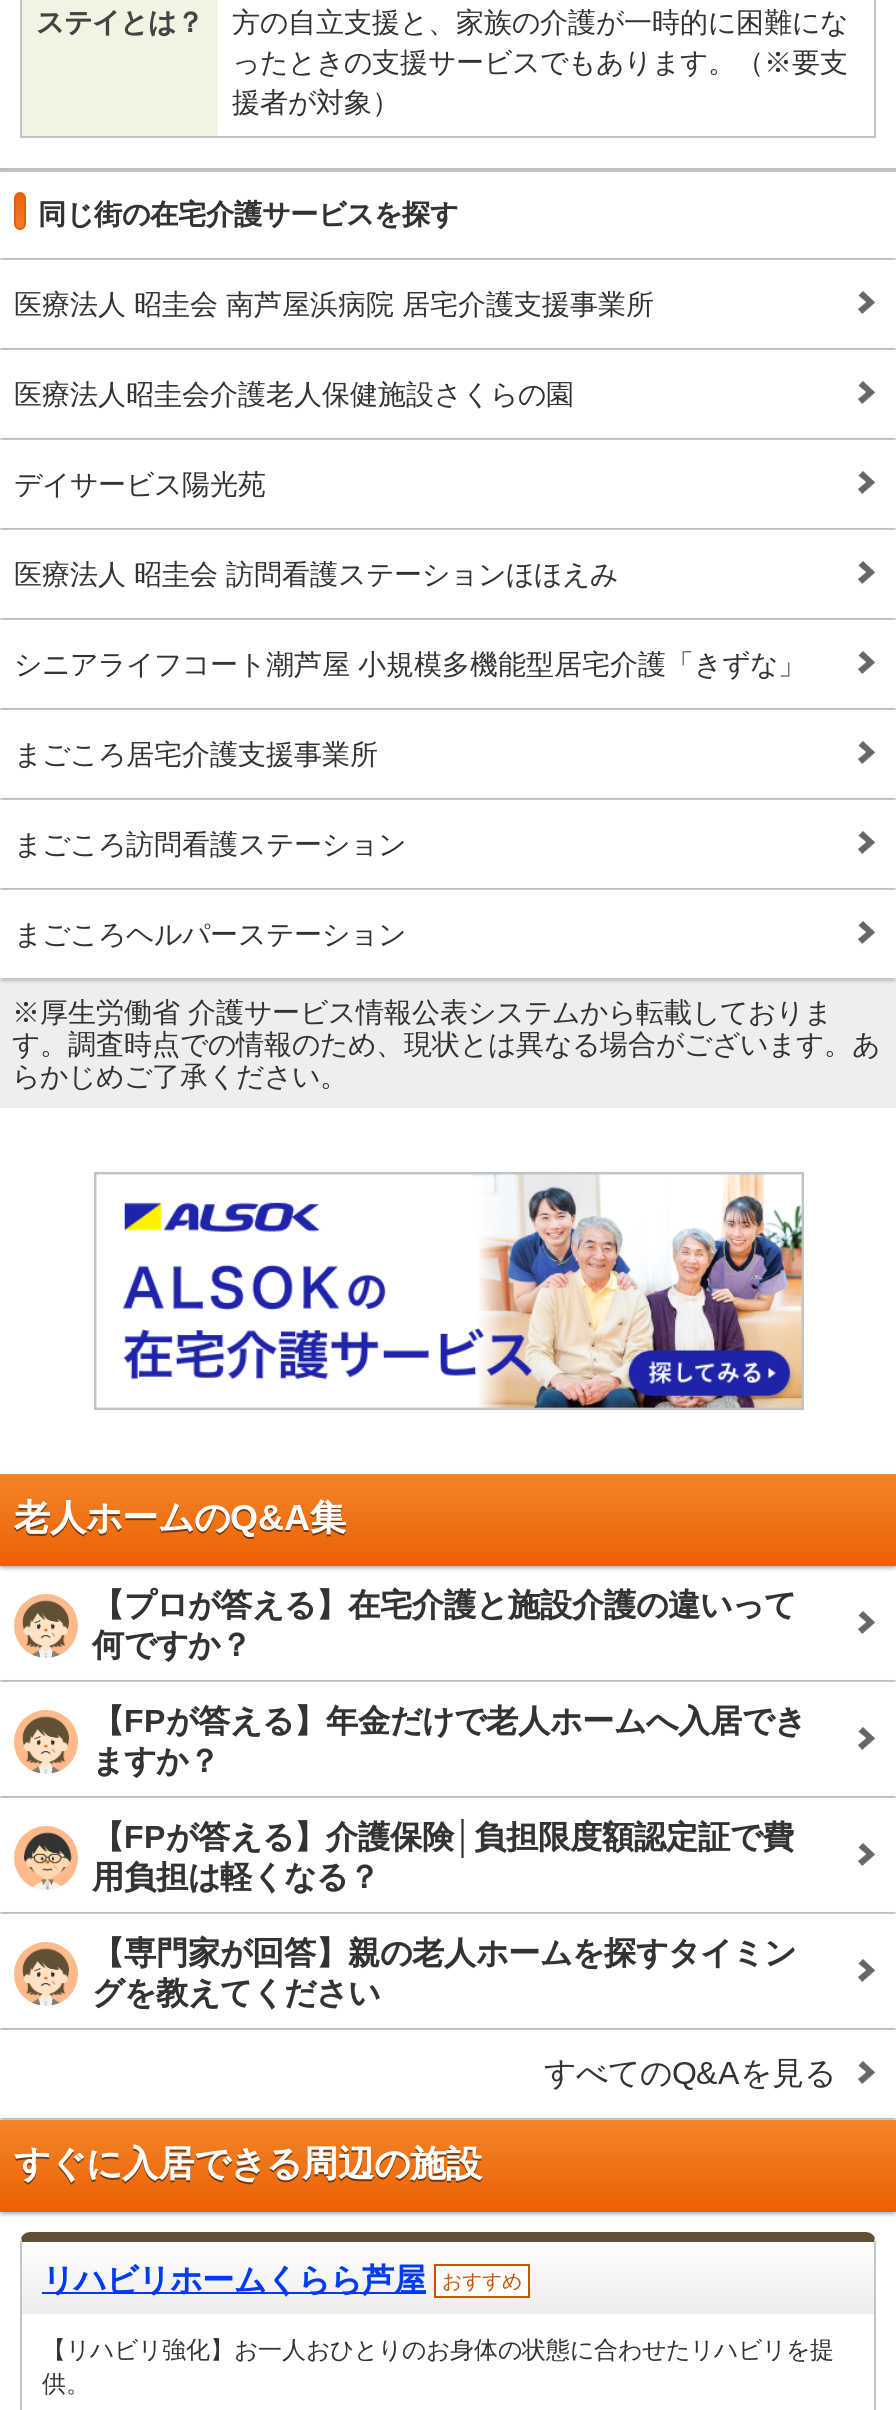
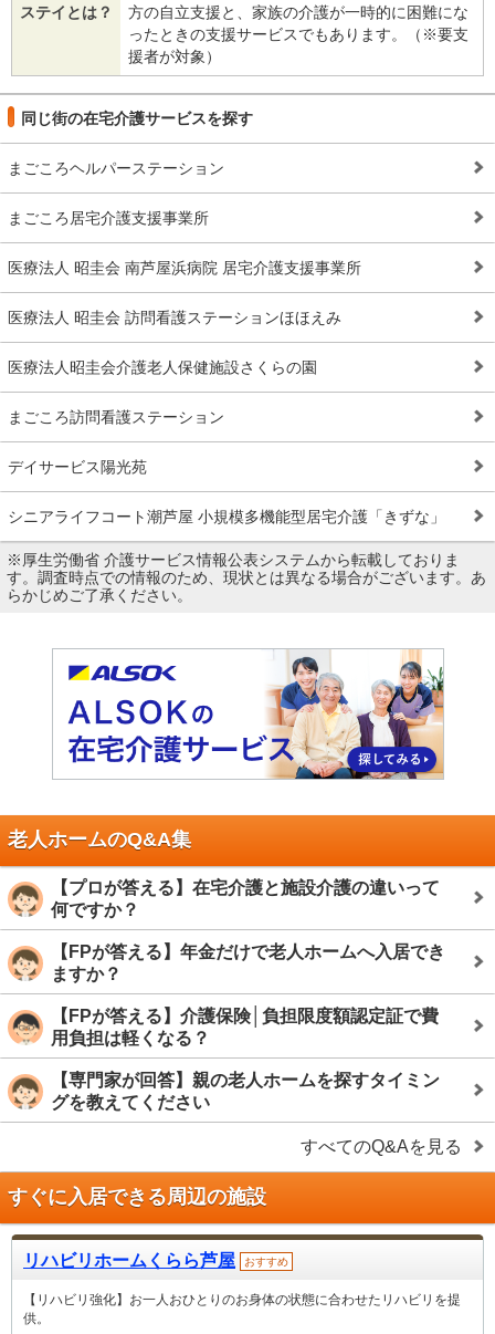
moved down: まごころ居宅介護支援事業所 | 医療法人 昭圭会 南芦屋浜病院 居宅介護支援事業所 | 医療法人 昭圭会 訪問看護ステーションほほえみ | 医療法人昭圭会介護老人保健施設さくらの園 | まごころ訪問看護ステーション | デイサービス陽光苑 | シニアライフコート潮芦屋 小規模多機能型居宅介護「きずな」

moved up: まごころヘルパーステーション
